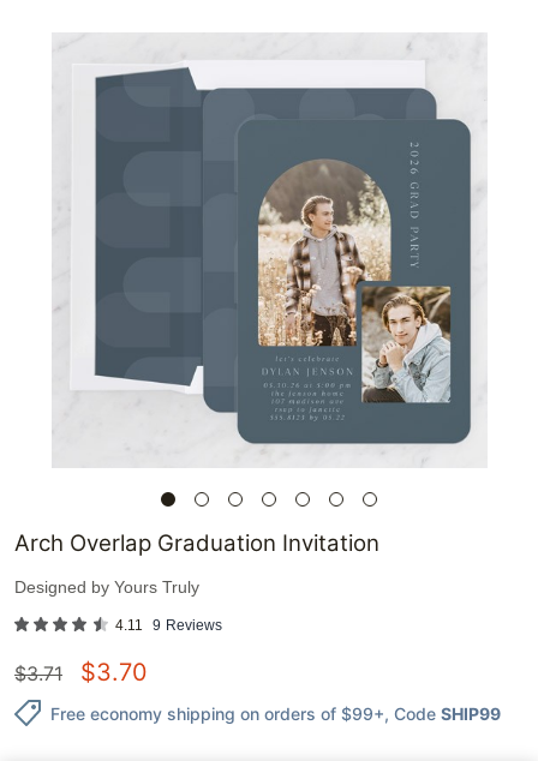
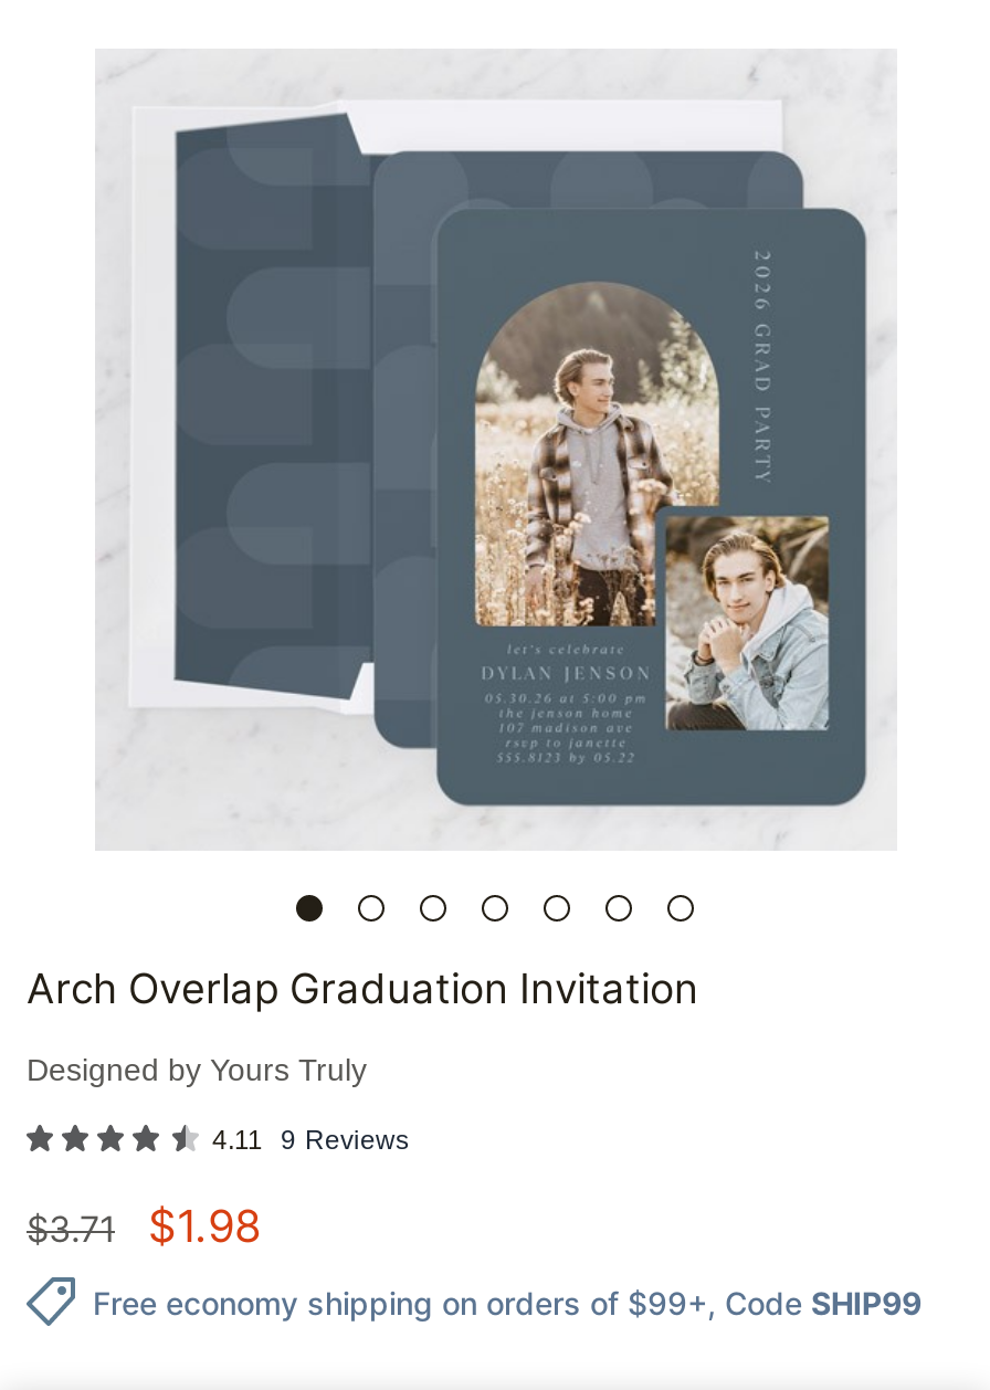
- $3.71 $3.70
+ $3.71 $1.98
